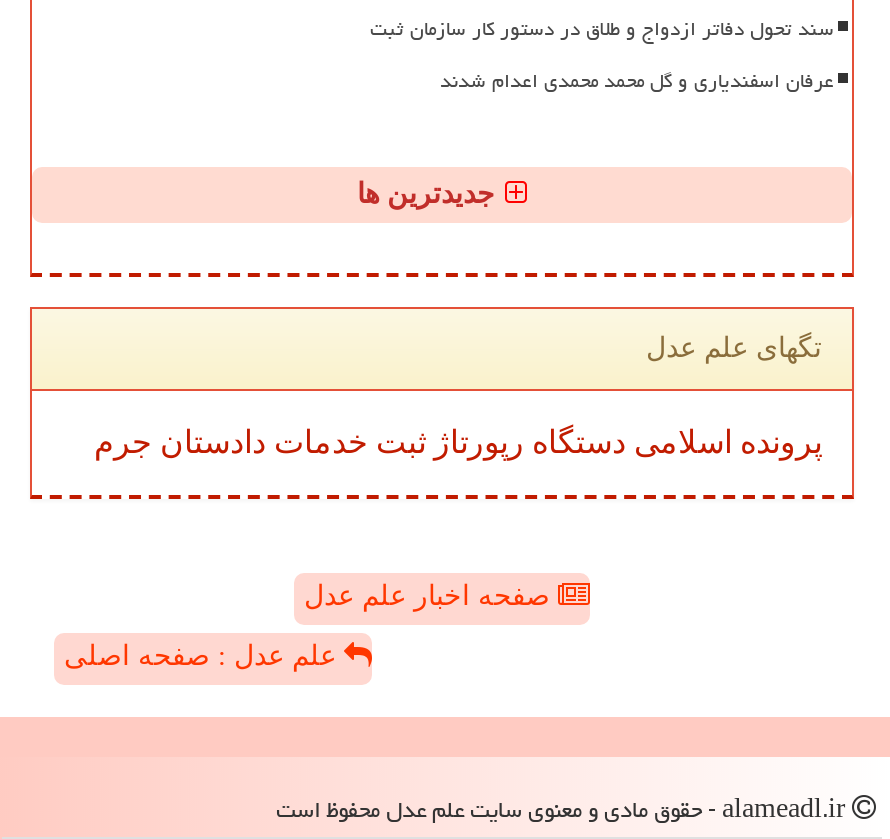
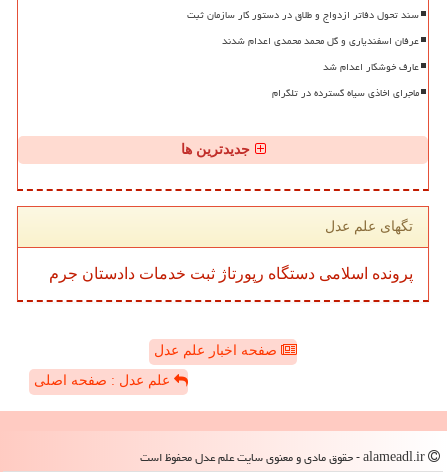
+ عارف خوشکار اعدام شد
+ ماجرای اخاذی سیاه گسترده در تلگرام
